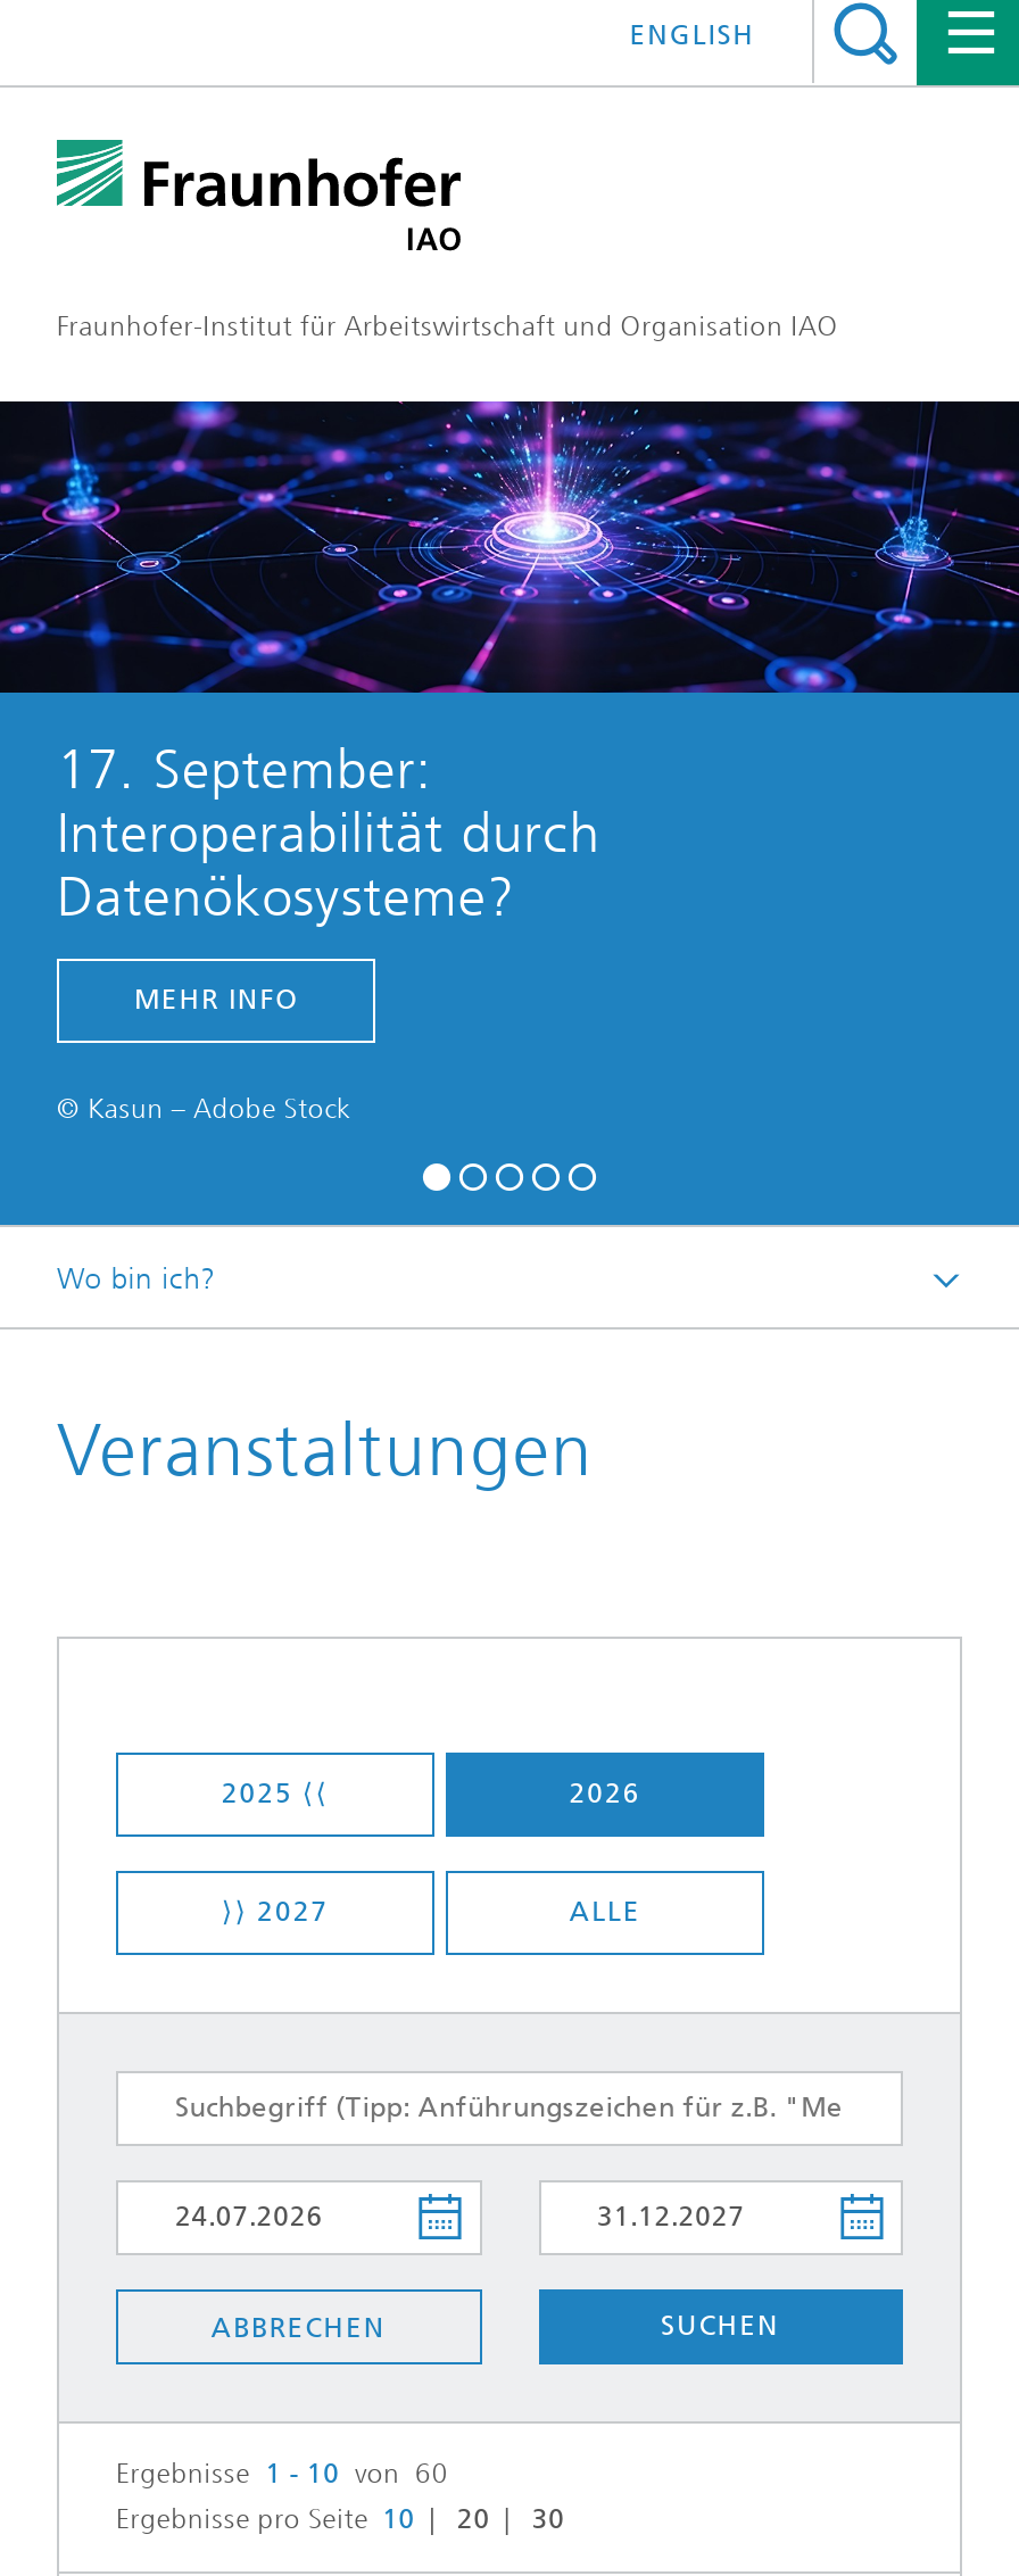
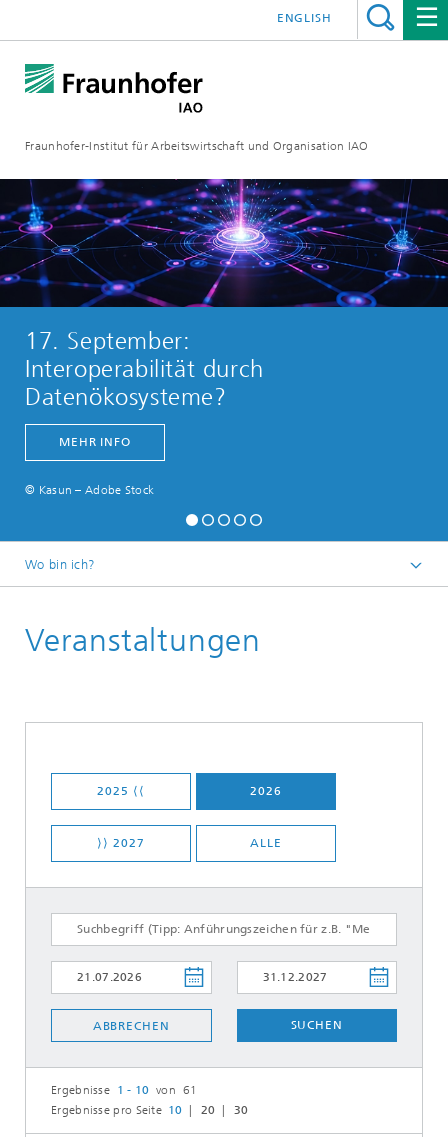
- Ergebnisse 1 - 10 von 60
+ Ergebnisse 1 - 10 von 61
